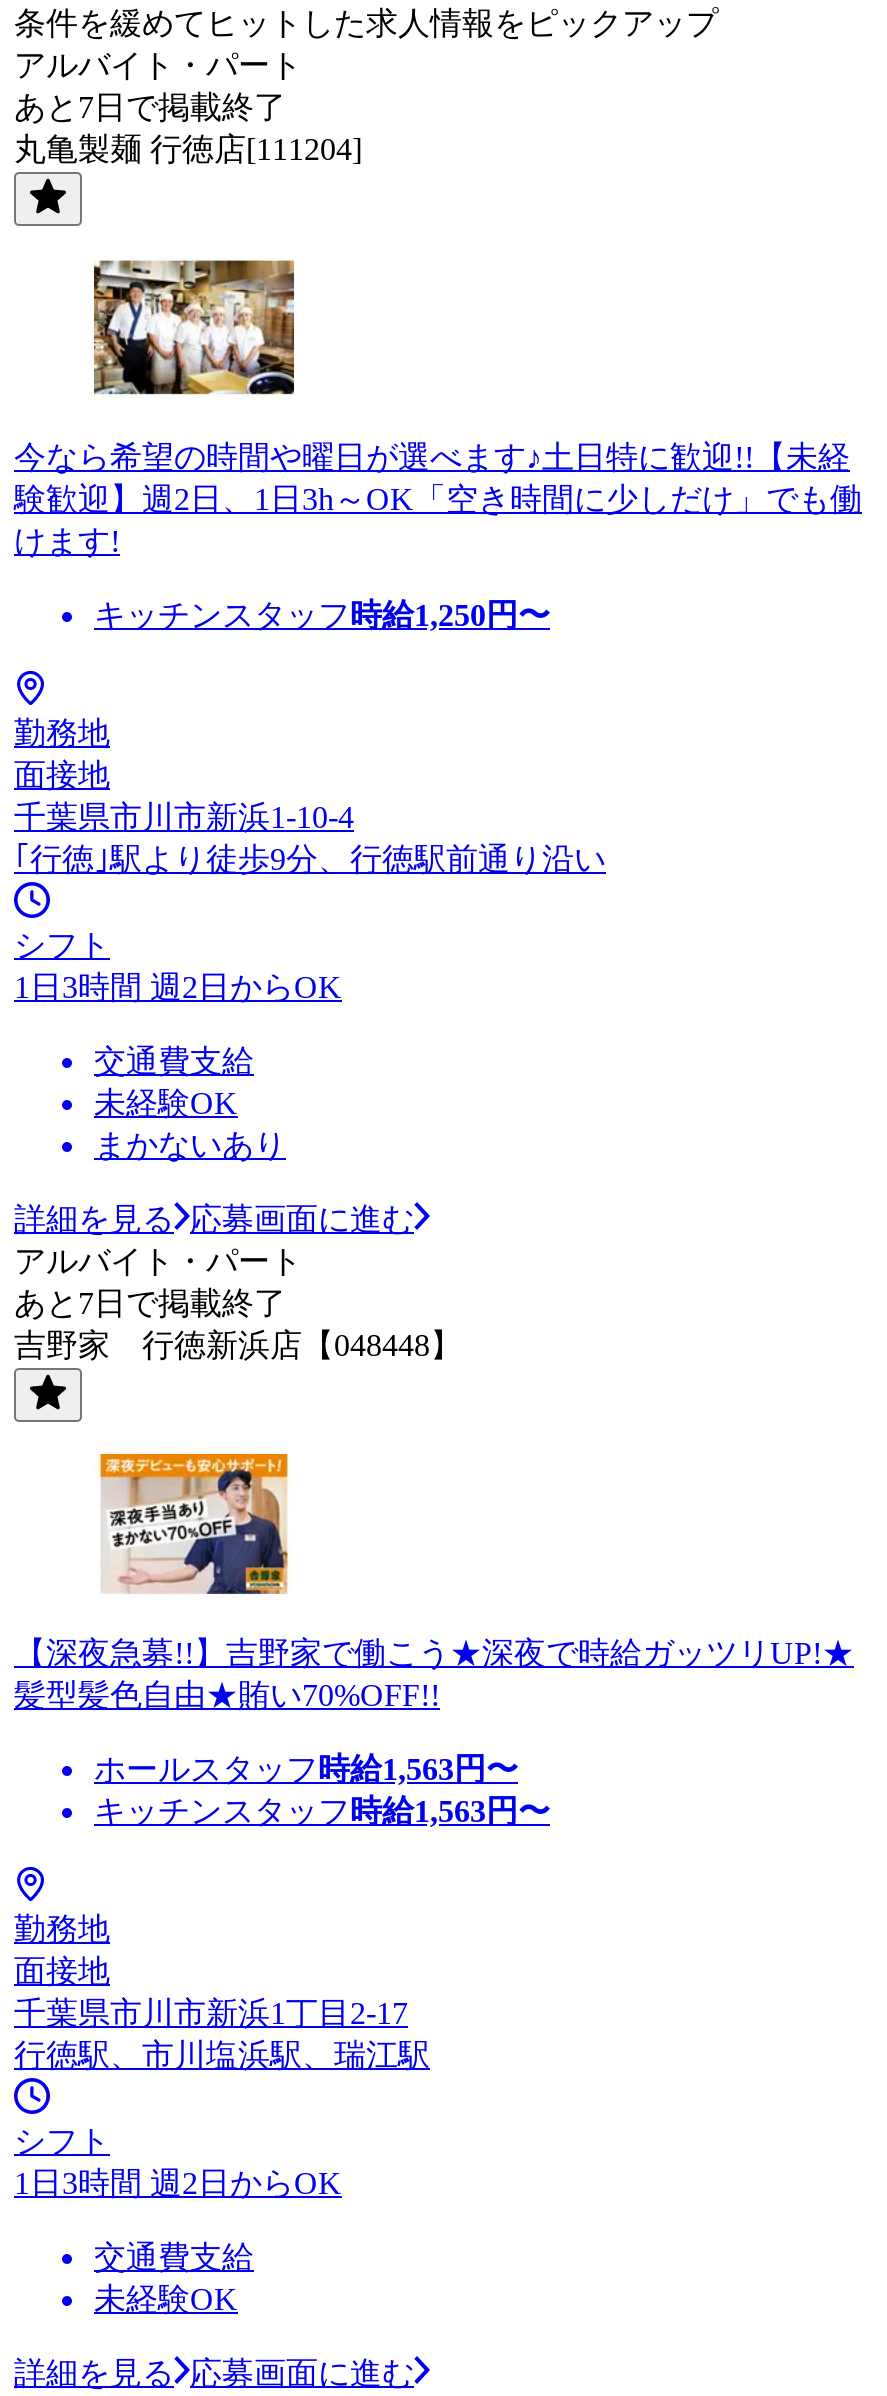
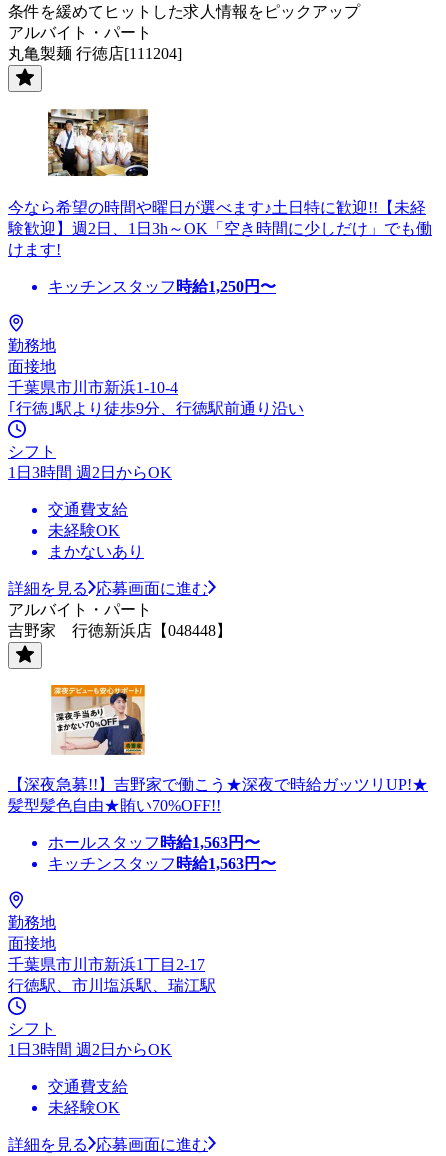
- あと7日で掲載終了

- あと7日で掲載終了
